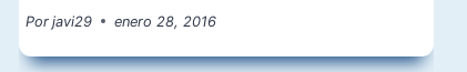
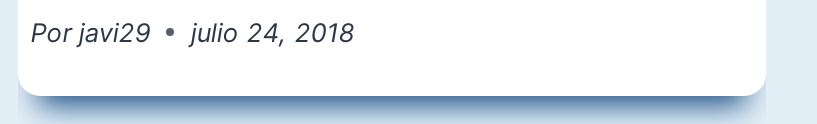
- Por javi29 enero 28, 2016
+ Por javi29 julio 24, 2018
